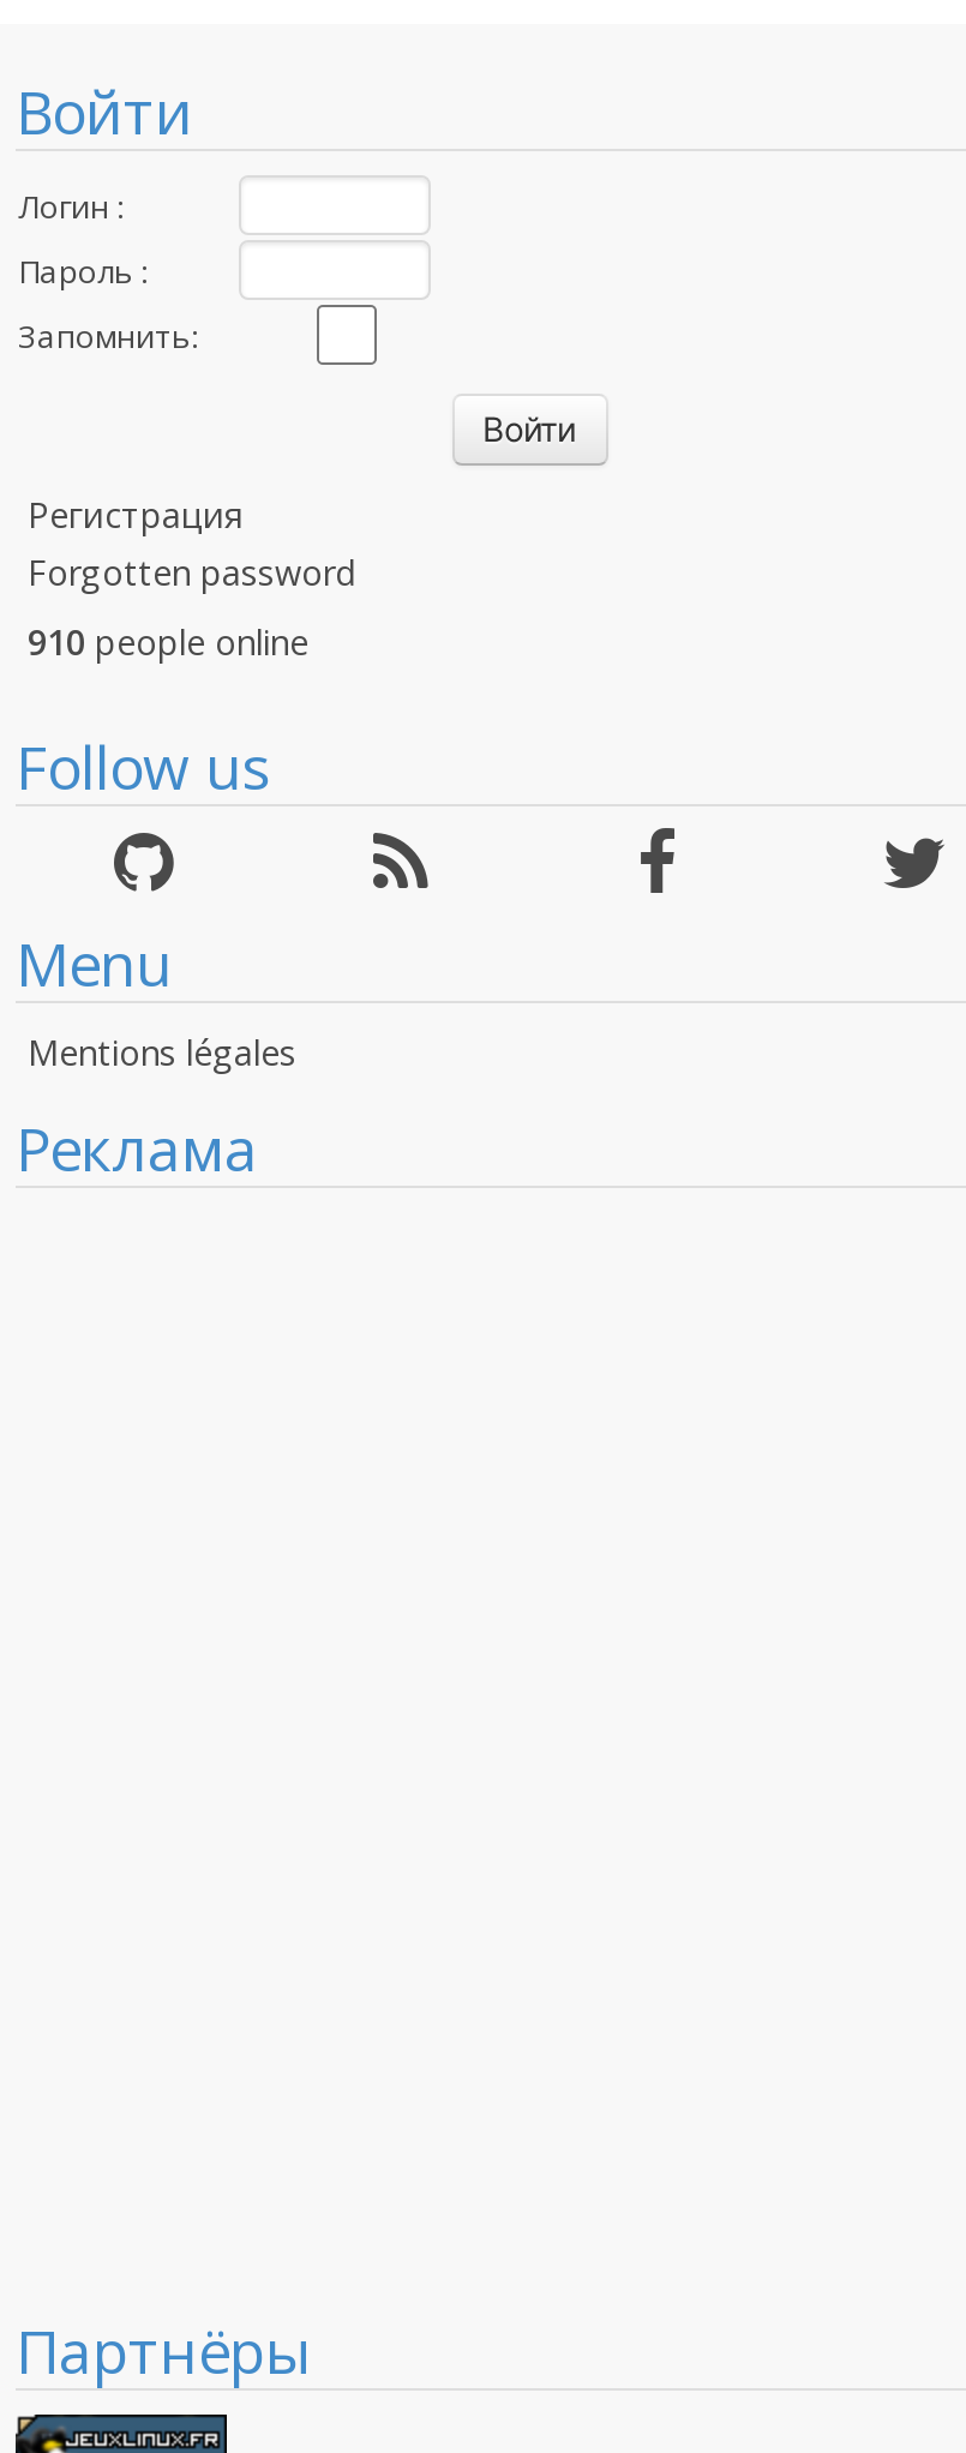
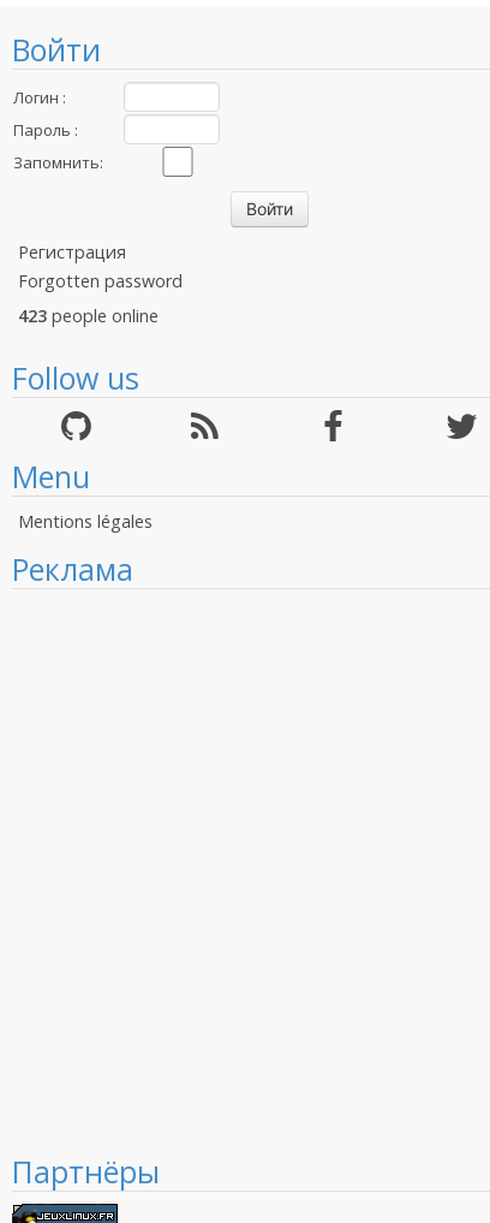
- 910 people online
+ 423 people online
